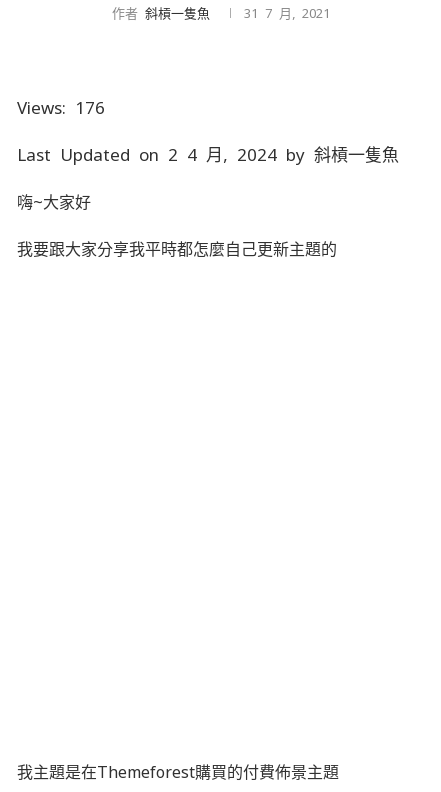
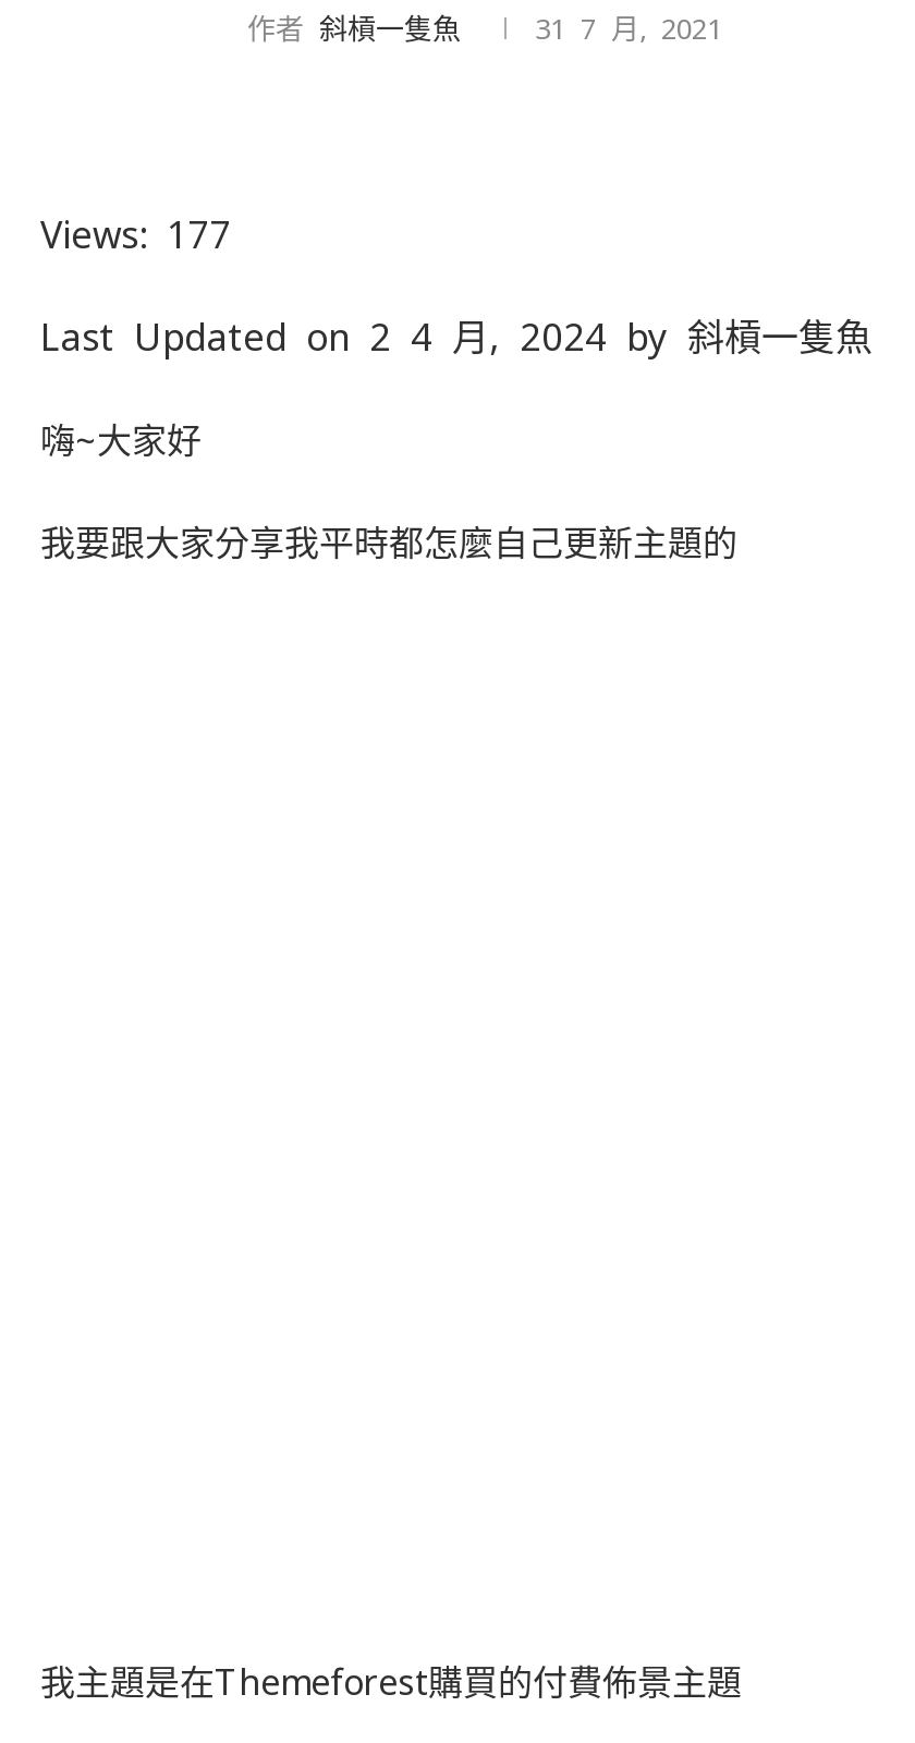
- Views: 176
+ Views: 177
